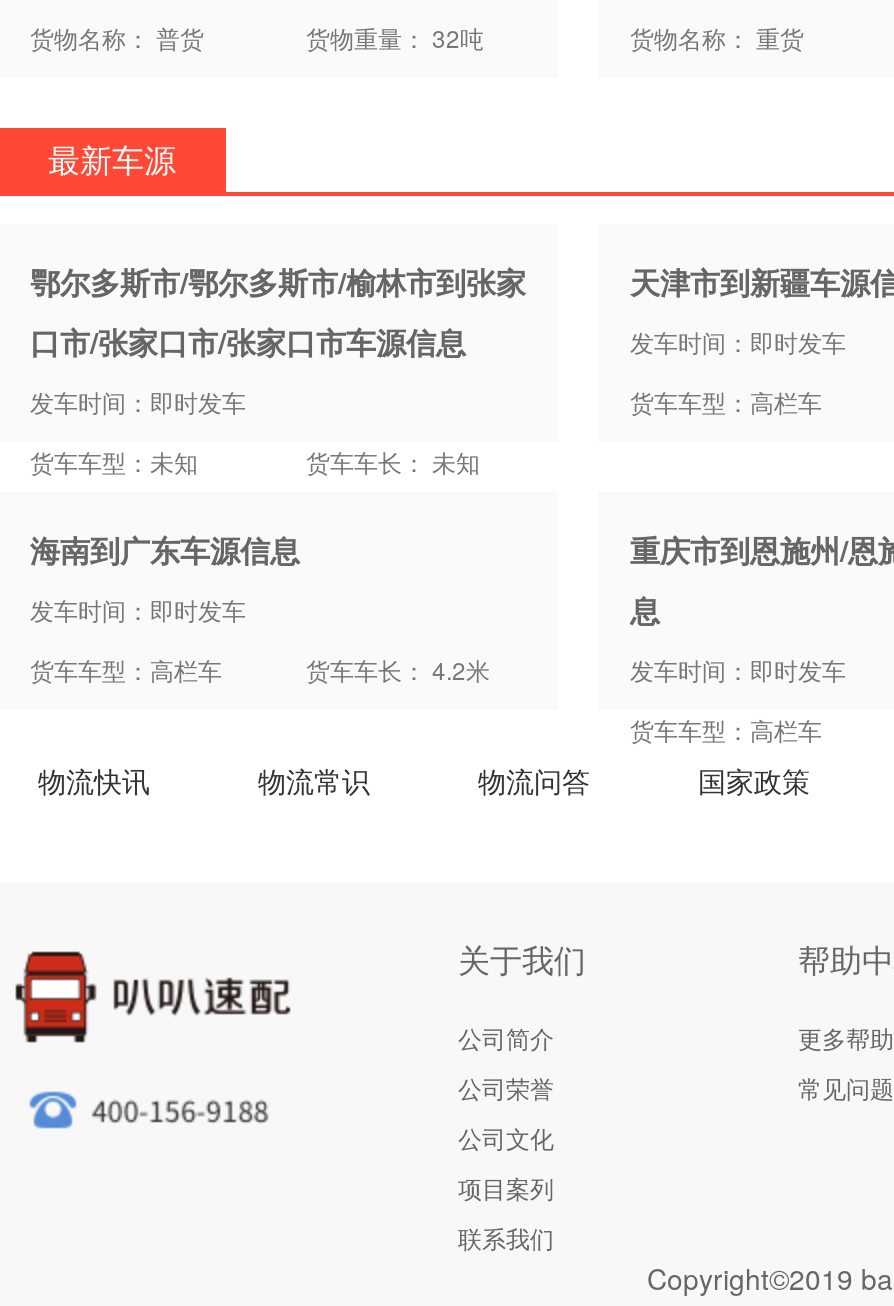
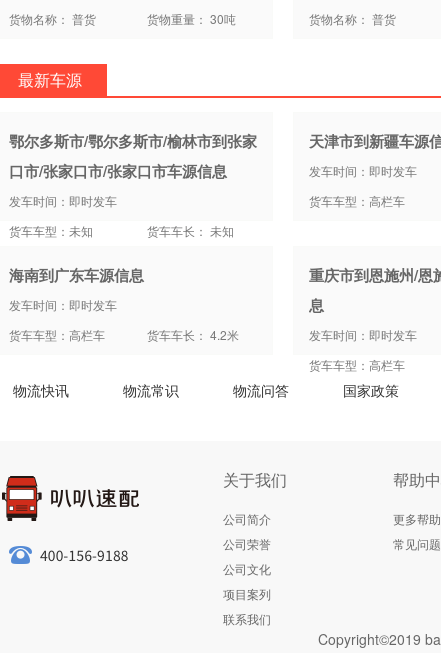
- 货物重量： 32吨
+ 货物重量： 30吨

- 货物名称： 重货
+ 货物名称： 普货
